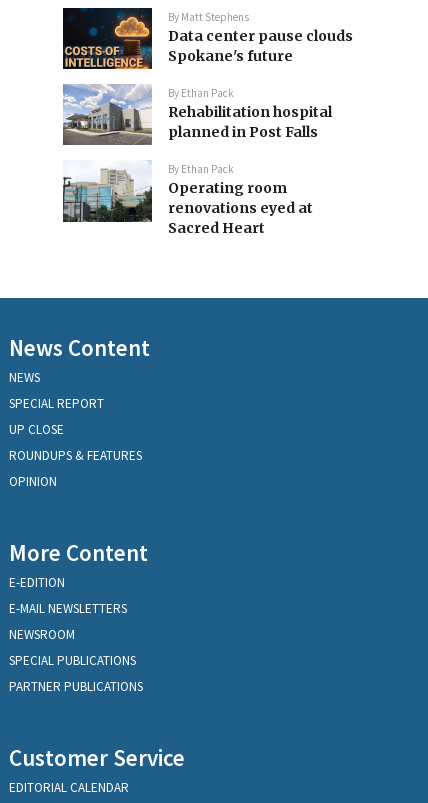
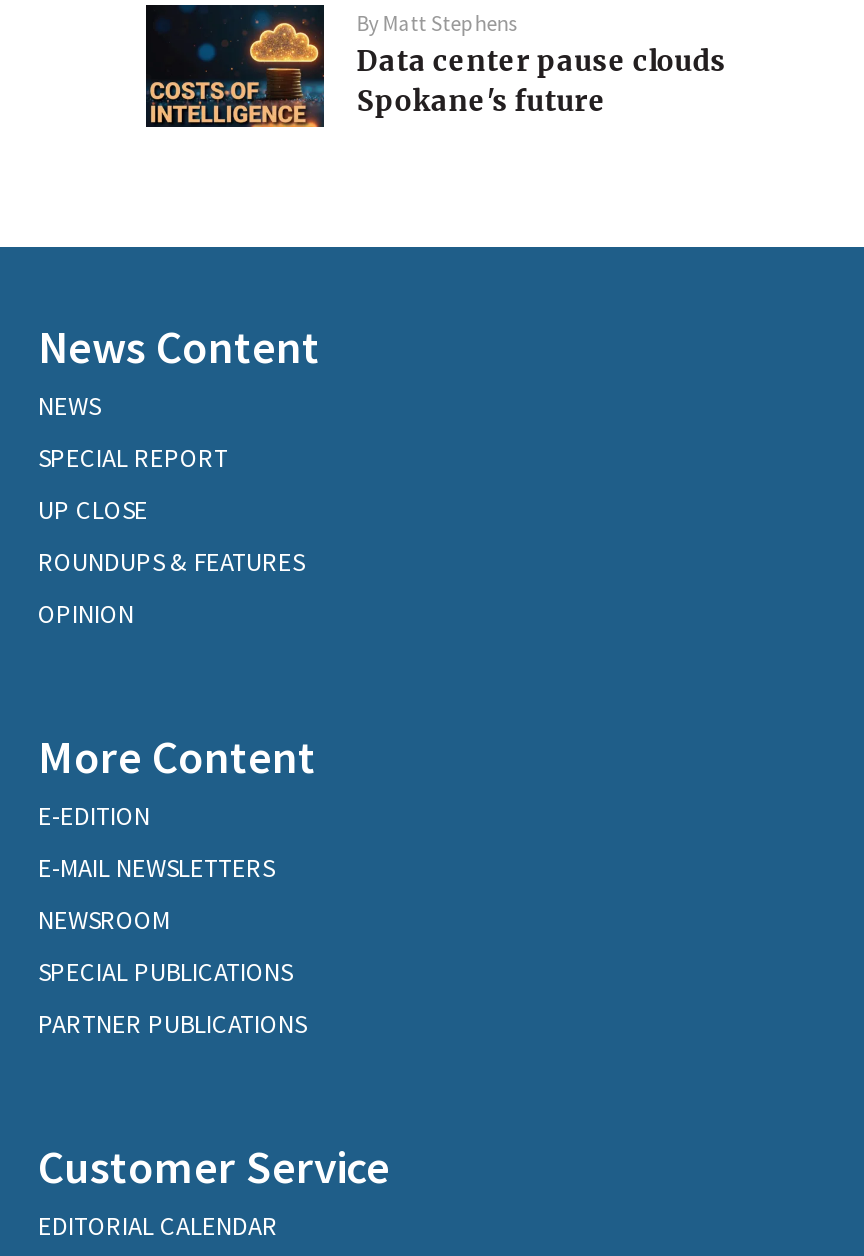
- [image]
- By Ethan Pack
- Rehabilitation hospital
- planned in Post Falls
- By Ethan Pack
- Operating room
- renovations eyed at
- Sacred Heart

- [image]
